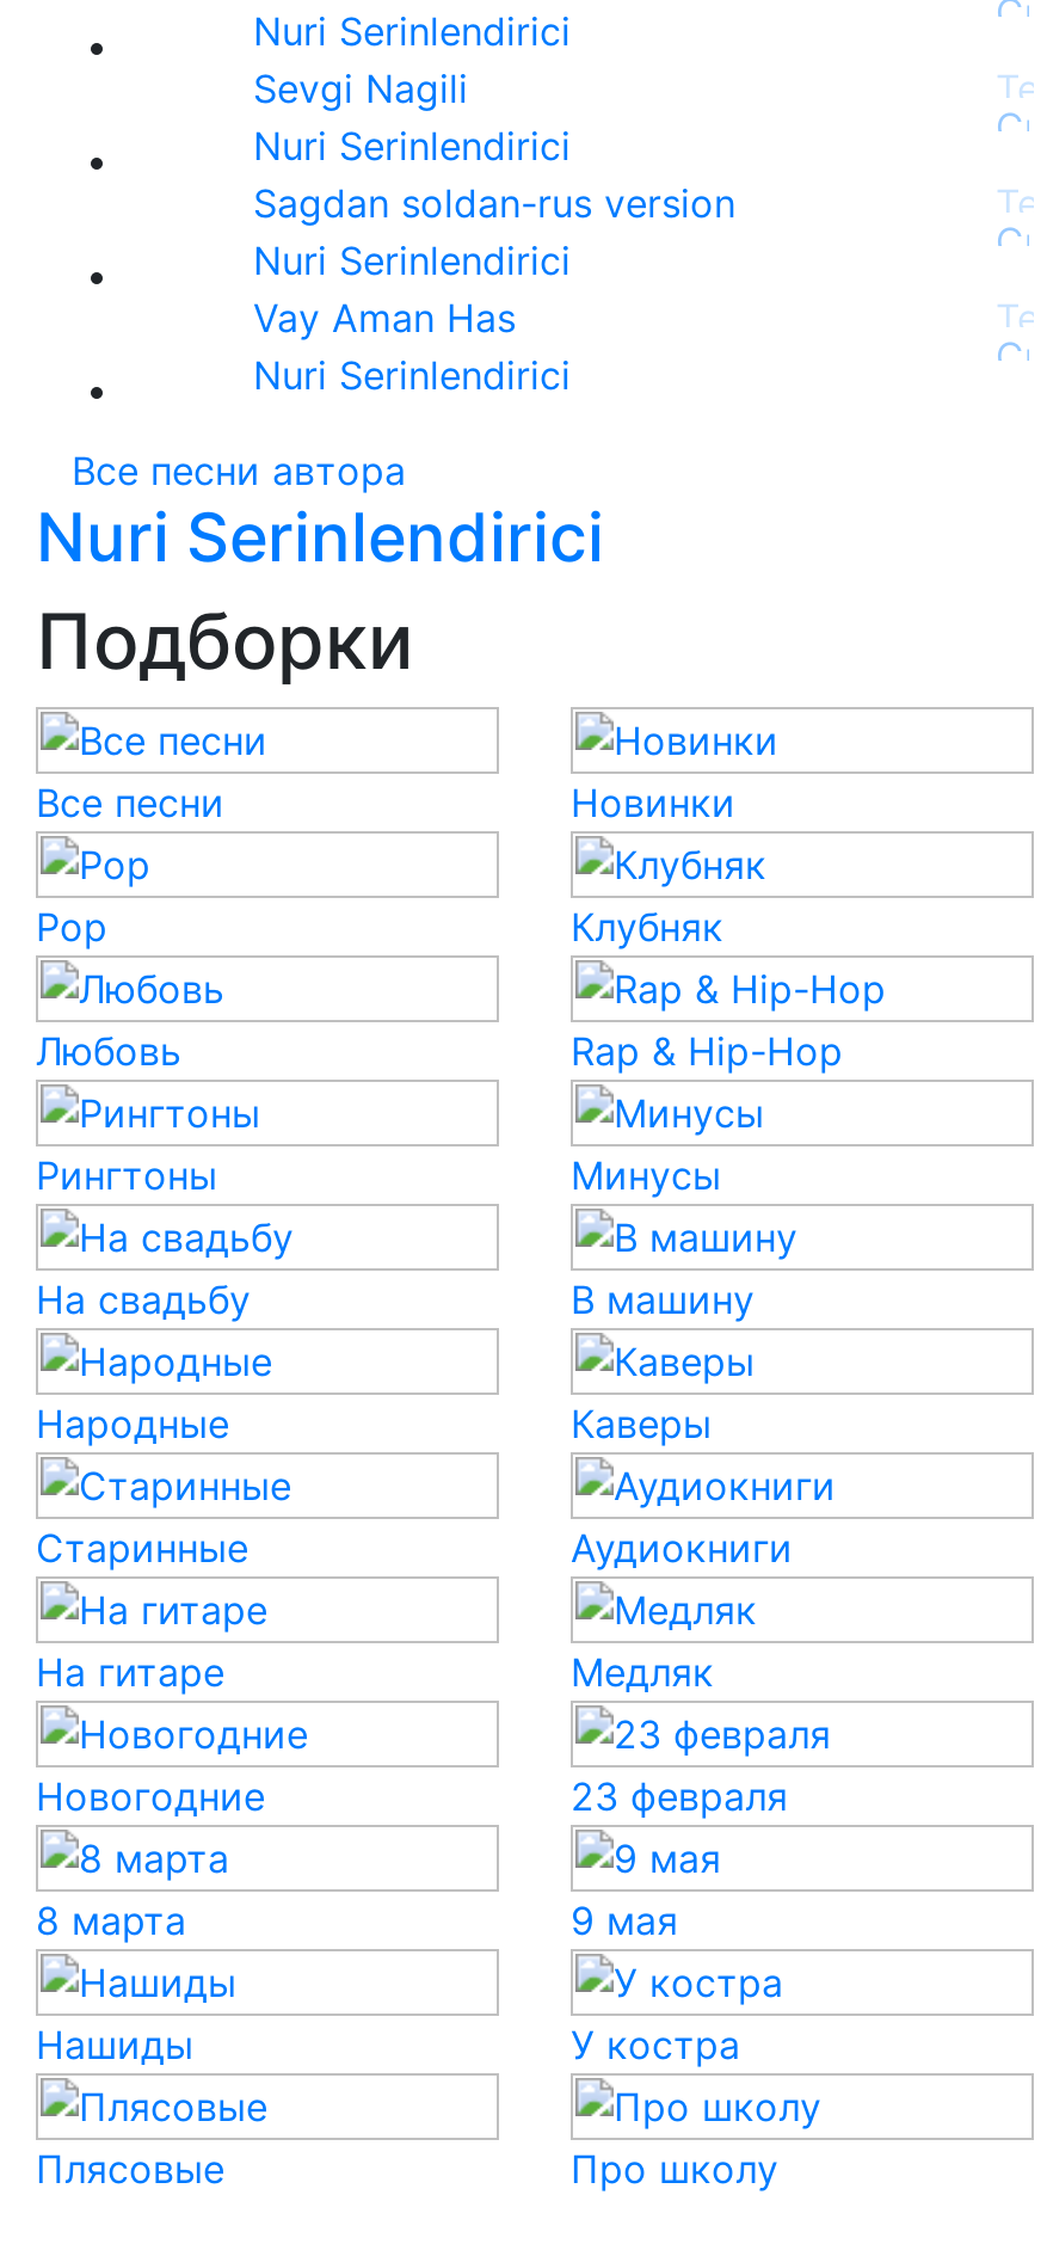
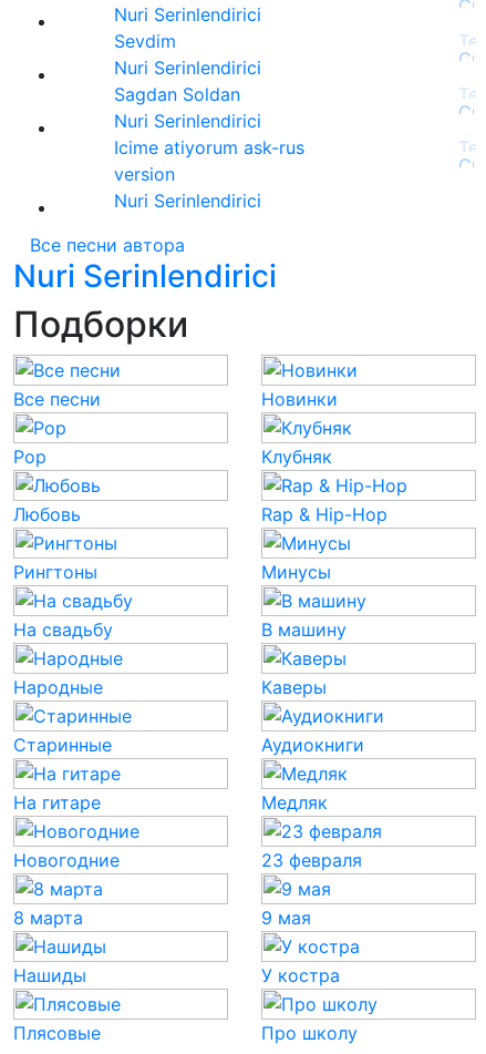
- Sevgi Nagili
+ Sevdim

- Sagdan soldan-rus version
+ Sagdan Soldan

- Vay Aman Has
+ Icime atiyorum ask-rus
+ version
